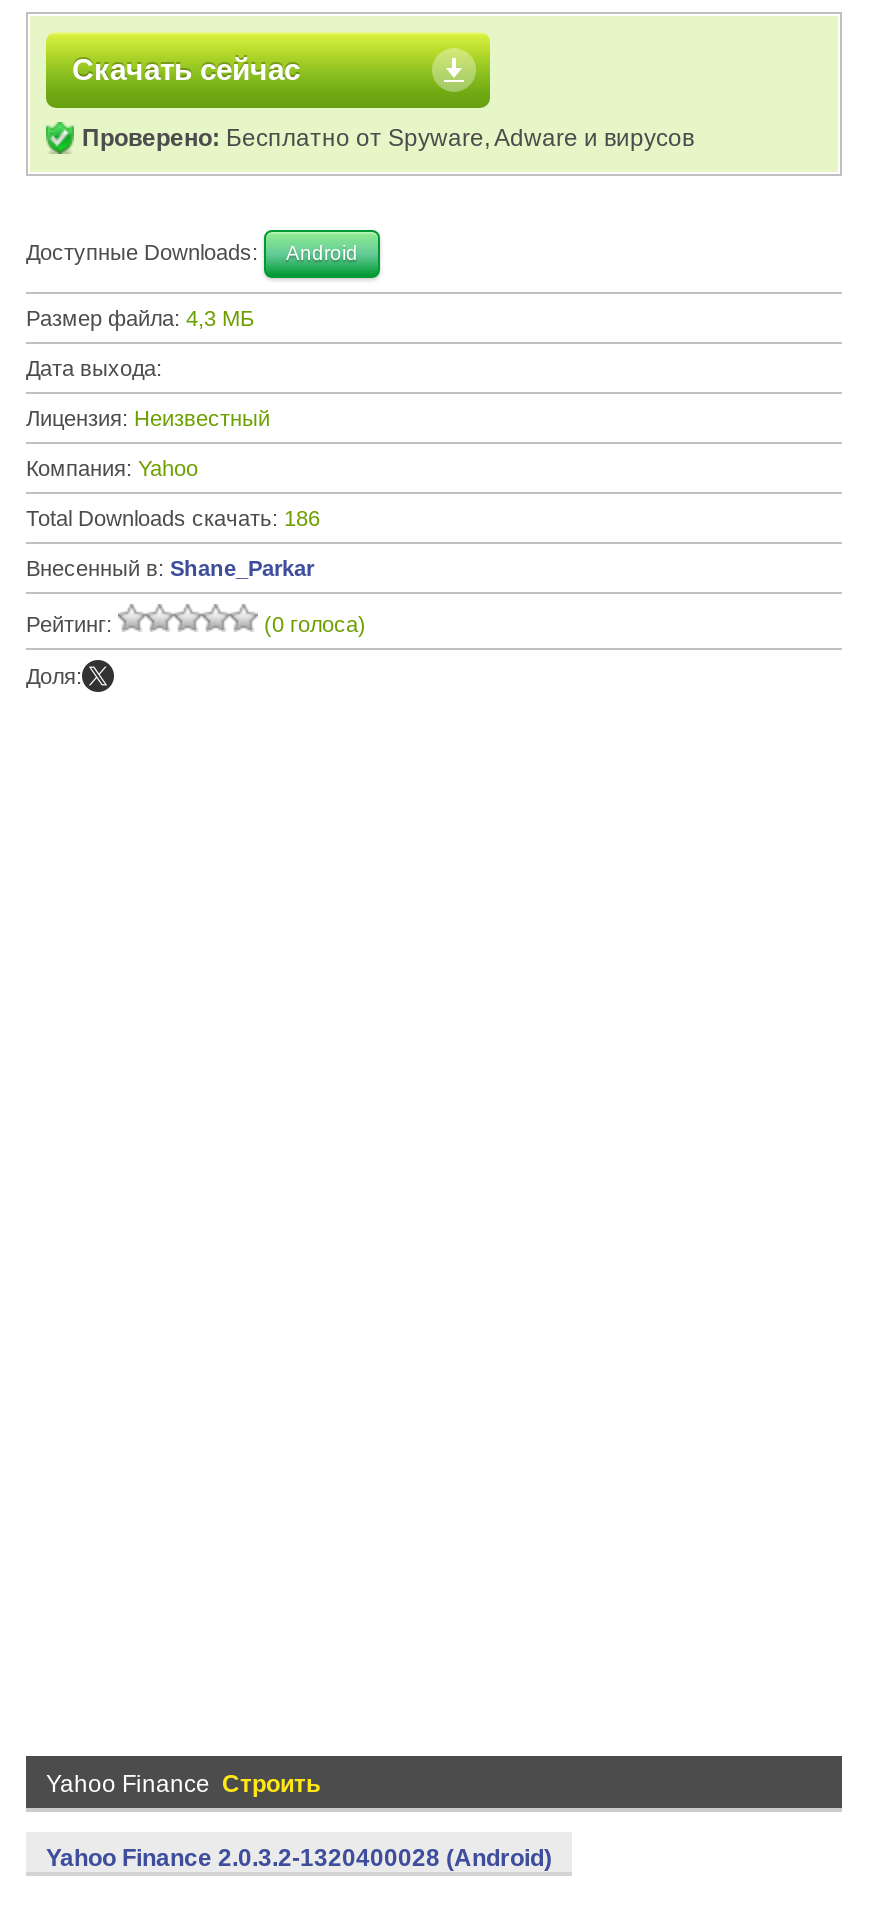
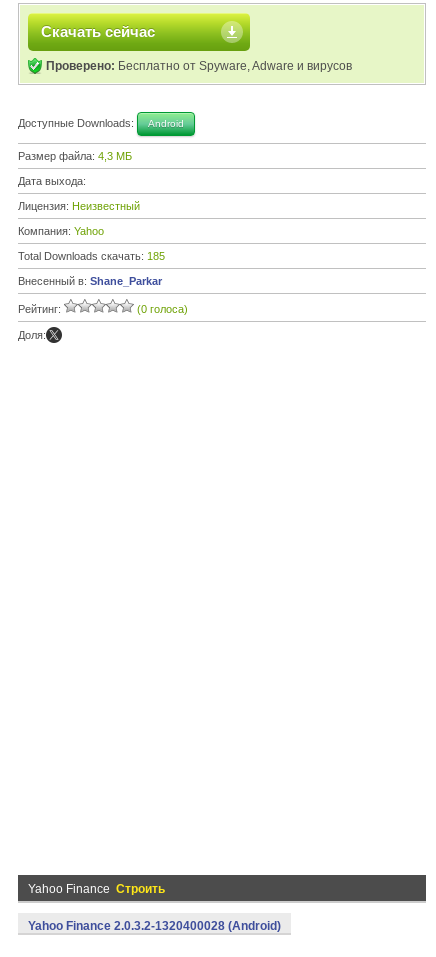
- Total Downloads скачать: 186
+ Total Downloads скачать: 185
